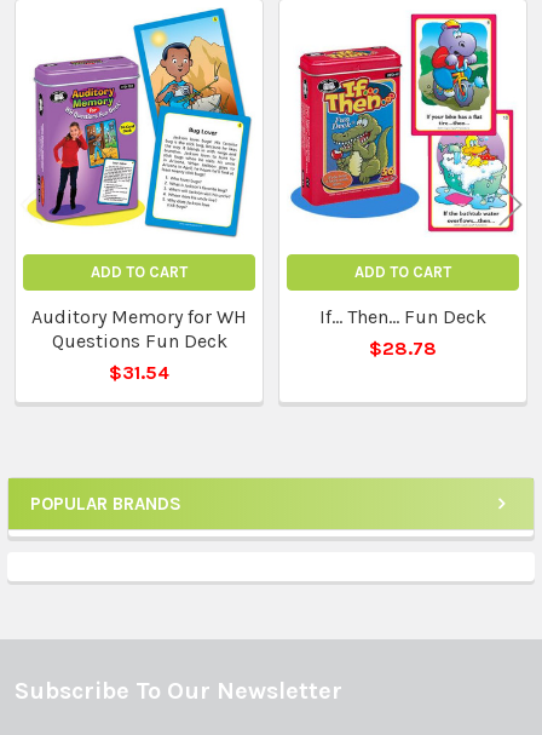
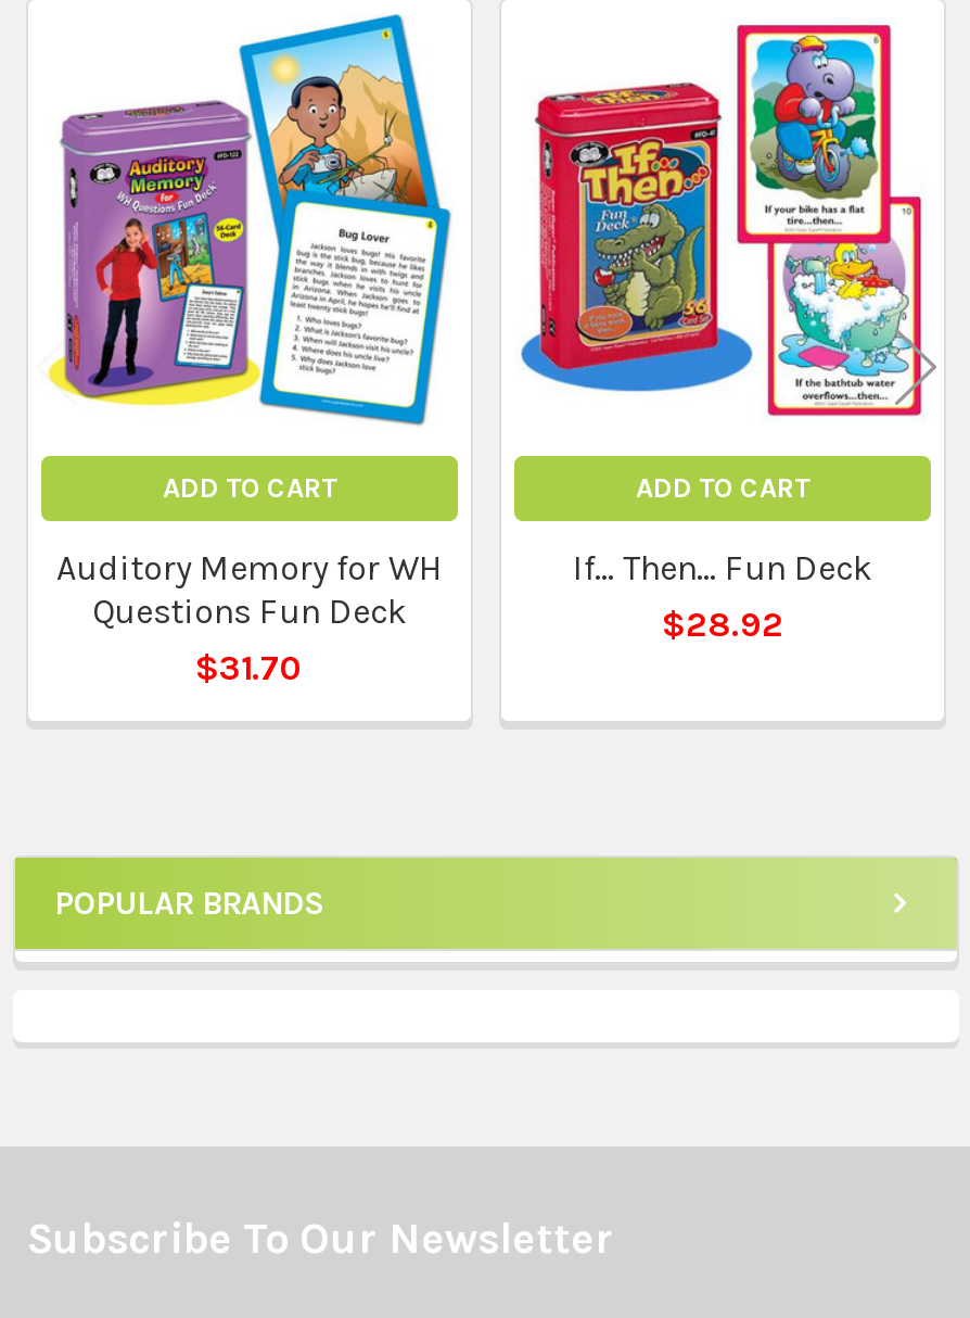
- $28.78
+ $28.92

- $31.54
+ $31.70
